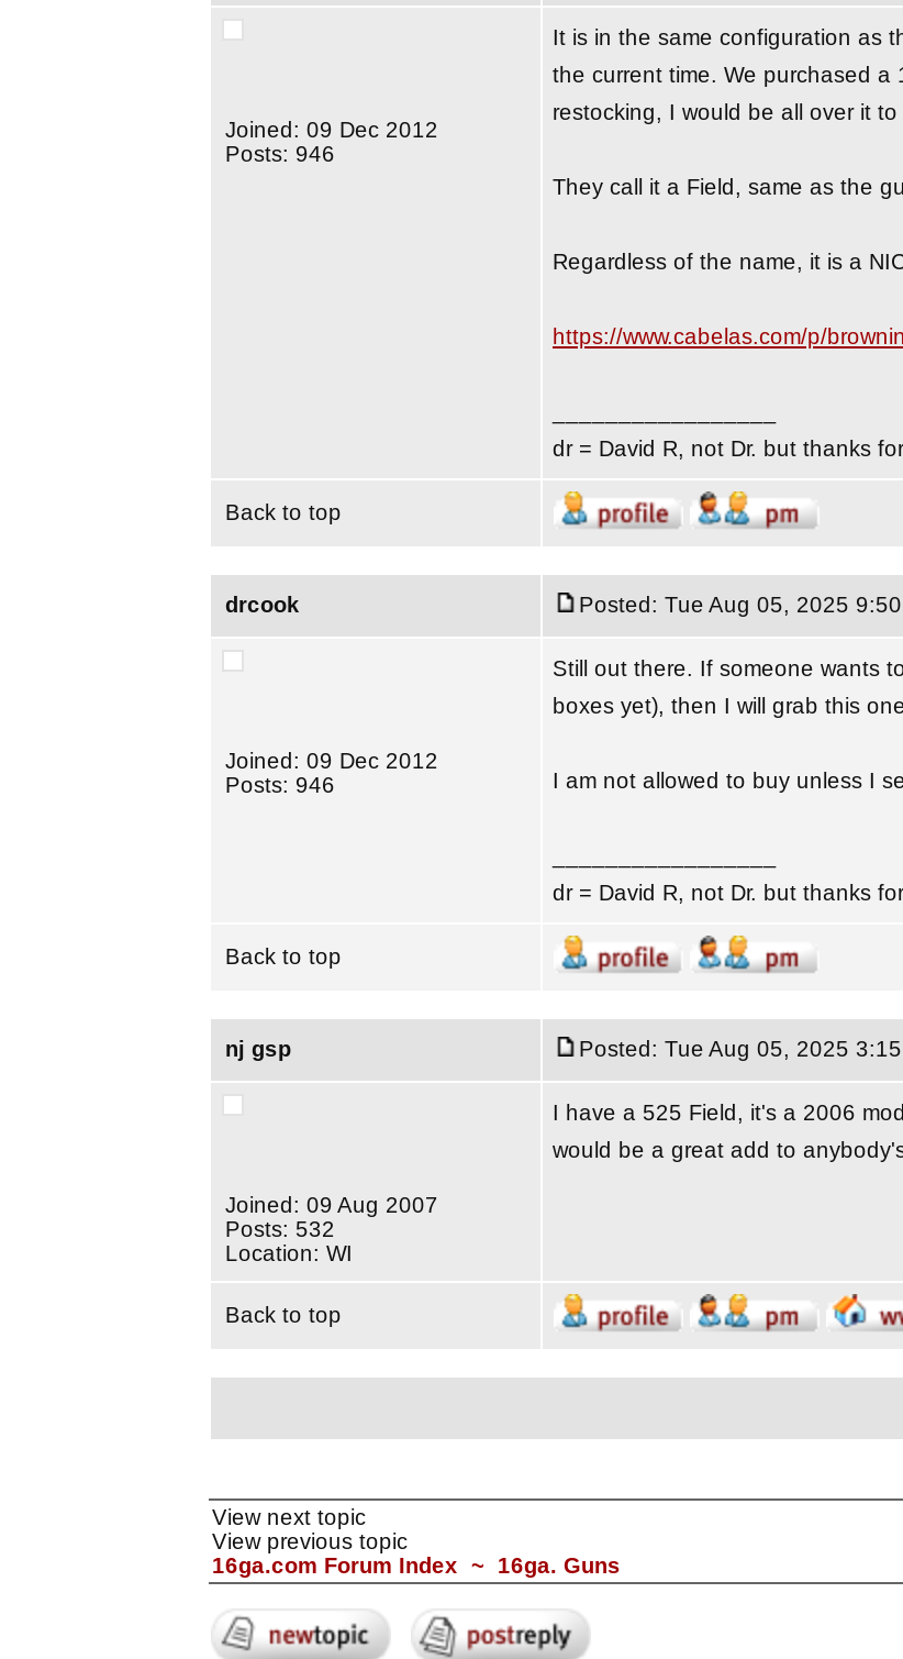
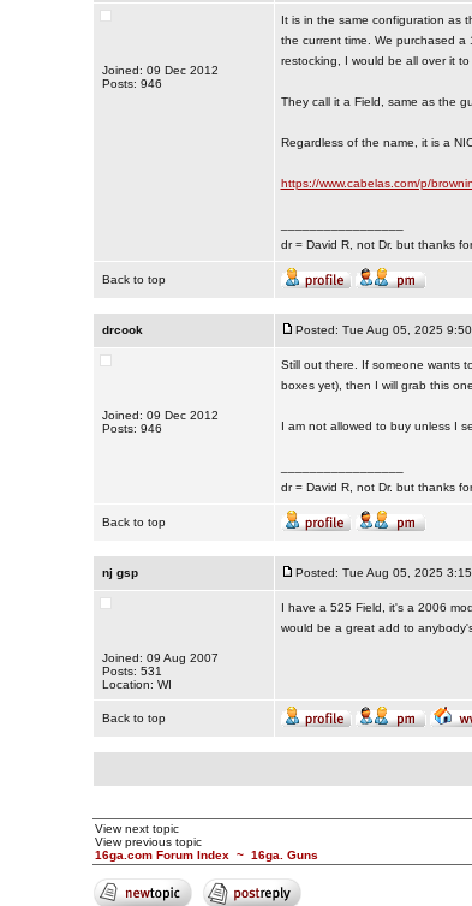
- Posts: 532
+ Posts: 531
